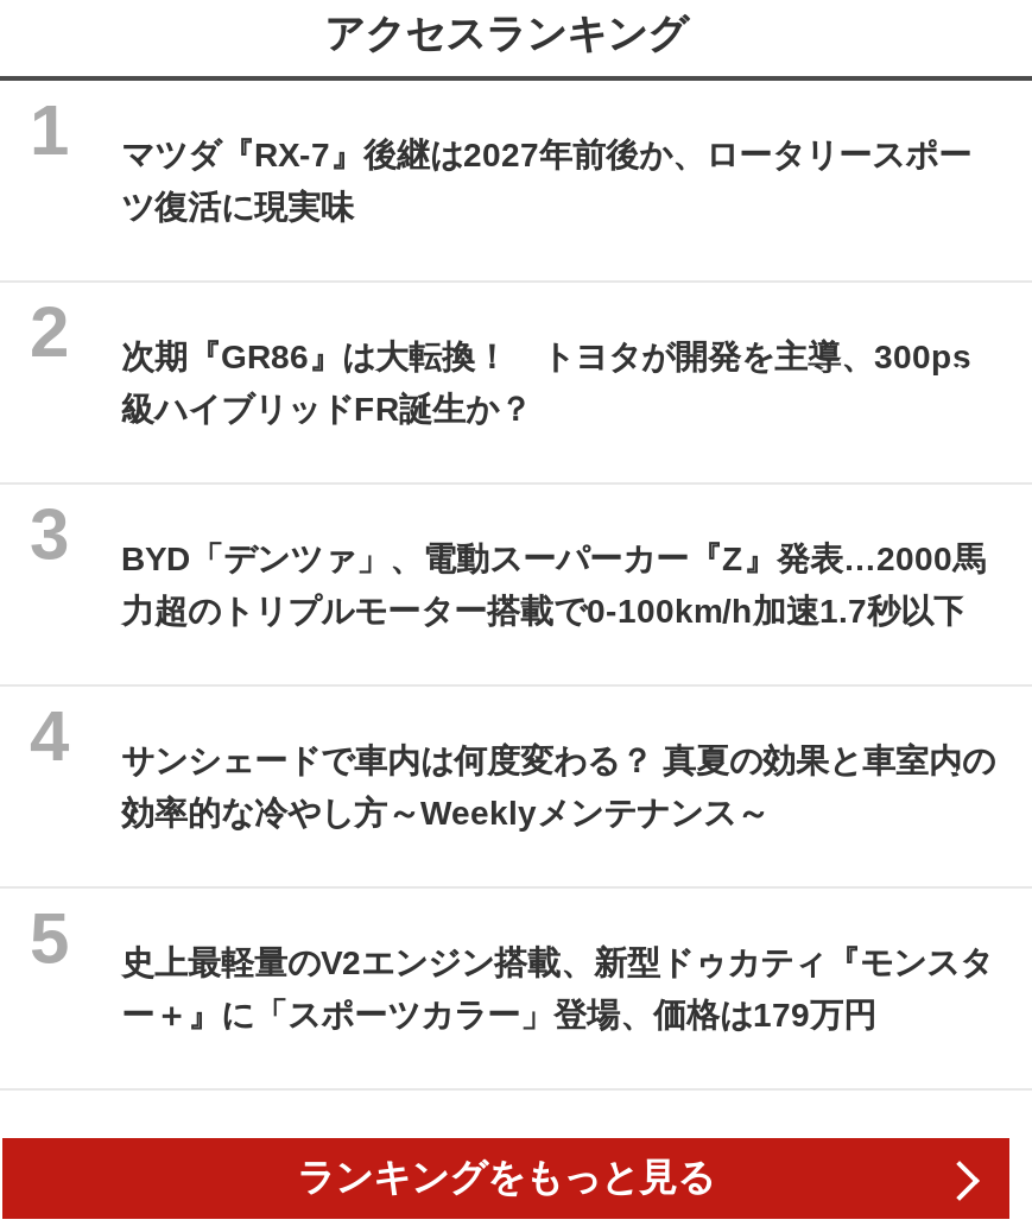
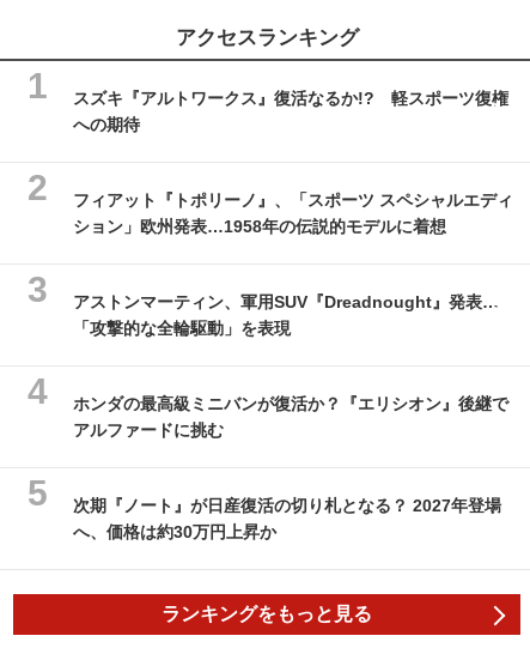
- マツダ『RX-7』後継は2027年前後か、ロータリースポー
- ツ復活に現実味
+ スズキ『アルトワークス』復活なるか!? 軽スポーツ復権
+ への期待

- 次期『GR86』は大転換！ トヨタが開発を主導、300ps
- 級ハイブリッドFR誕生か？
+ フィアット『トポリーノ』、「スポーツ スペシャルエディ
+ ション」欧州発表…1958年の伝説的モデルに着想

- BYD「デンツァ」、電動スーパーカー『Z』発表…2000馬
- 力超のトリプルモーター搭載で0-100km/h加速1.7秒以下
+ アストンマーティン、軍用SUV『Dreadnought』発表…
+ 「攻撃的な全輪駆動」を表現

- サンシェードで車内は何度変わる？ 真夏の効果と車室内の
- 効率的な冷やし方～Weeklyメンテナンス～
+ ホンダの最高級ミニバンが復活か？『エリシオン』後継で
+ アルファードに挑む

- 史上最軽量のV2エンジン搭載、新型ドゥカティ『モンスタ
- ー＋』に「スポーツカラー」登場、価格は179万円
+ 次期『ノート』が日産復活の切り札となる？ 2027年登場
+ へ、価格は約30万円上昇か
